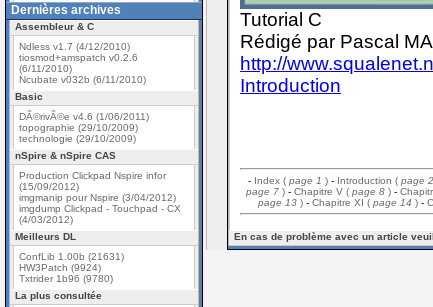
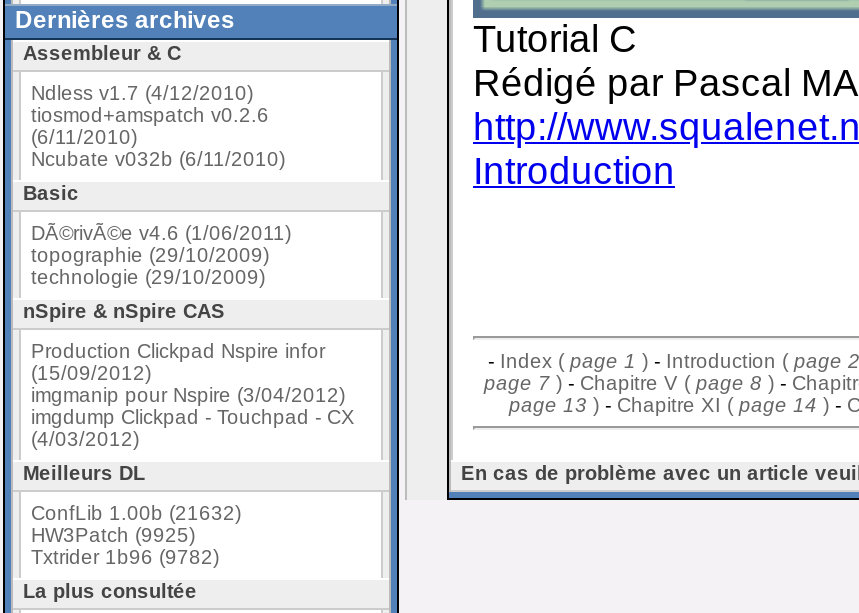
- ConfLib 1.00b (21631)
+ ConfLib 1.00b (21632)

- HW3Patch (9924)
+ HW3Patch (9925)

- Txtrider 1b96 (9780)
+ Txtrider 1b96 (9782)
